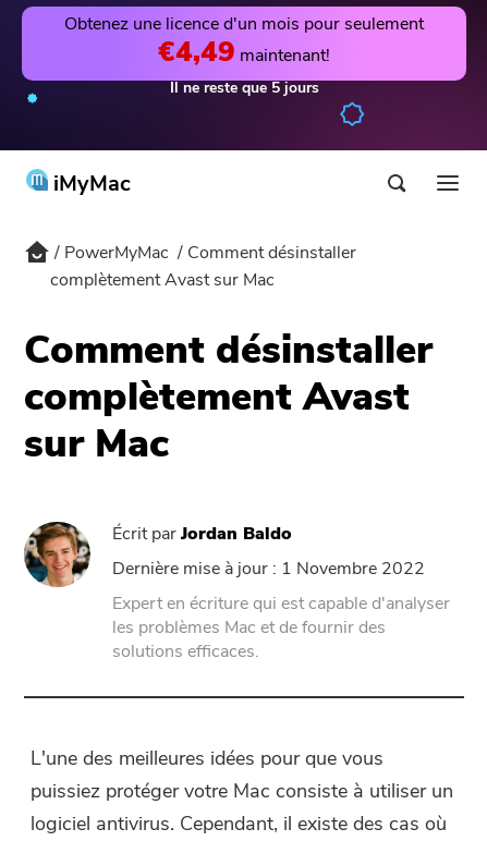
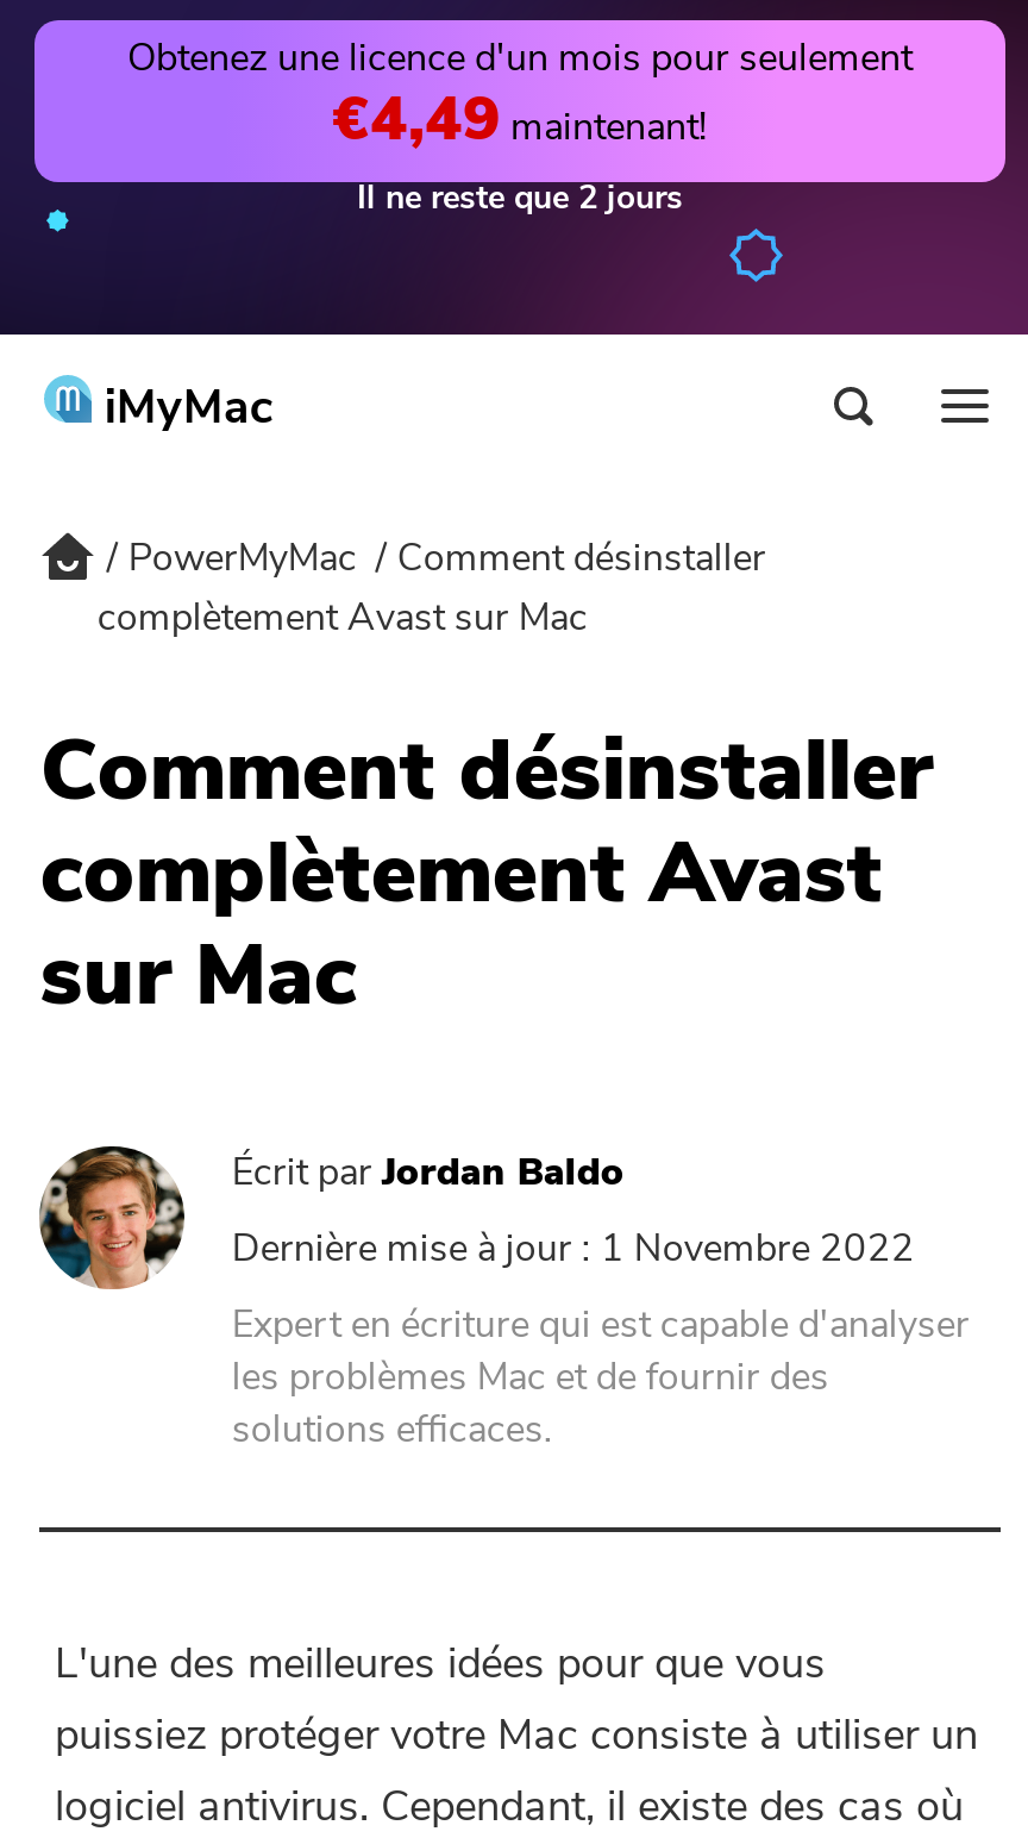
- Il ne reste que5 jours
+ Il ne reste que2 jours
